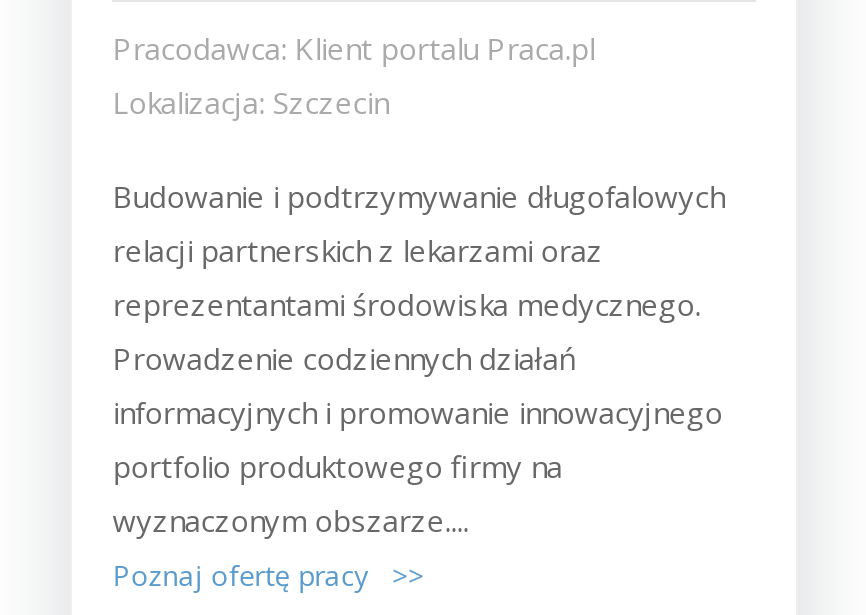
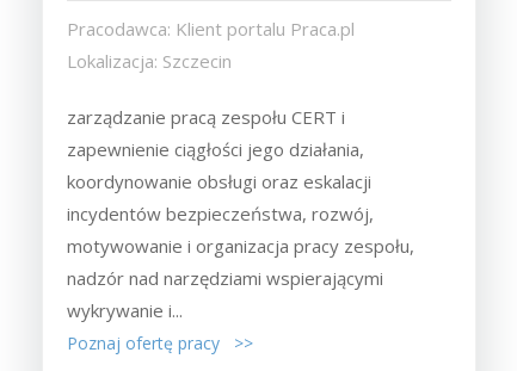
- Budowanie i podtrzymywanie długofalowych
- relacji partnerskich z lekarzami oraz
- reprezentantami środowiska medycznego.
- Prowadzenie codziennych działań
- informacyjnych i promowanie innowacyjnego
- portfolio produktowego firmy na
- wyznaczonym obszarze....
+ zarządzanie pracą zespołu CERT i
+ zapewnienie ciągłości jego działania,
+ koordynowanie obsługi oraz eskalacji
+ incydentów bezpieczeństwa, rozwój,
+ motywowanie i organizacja pracy zespołu,
+ nadzór nad narzędziami wspierającymi
+ wykrywanie i...
